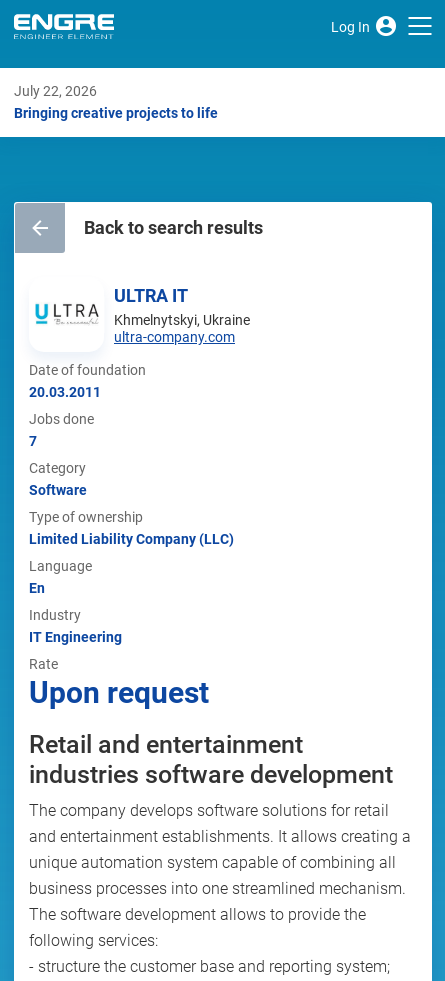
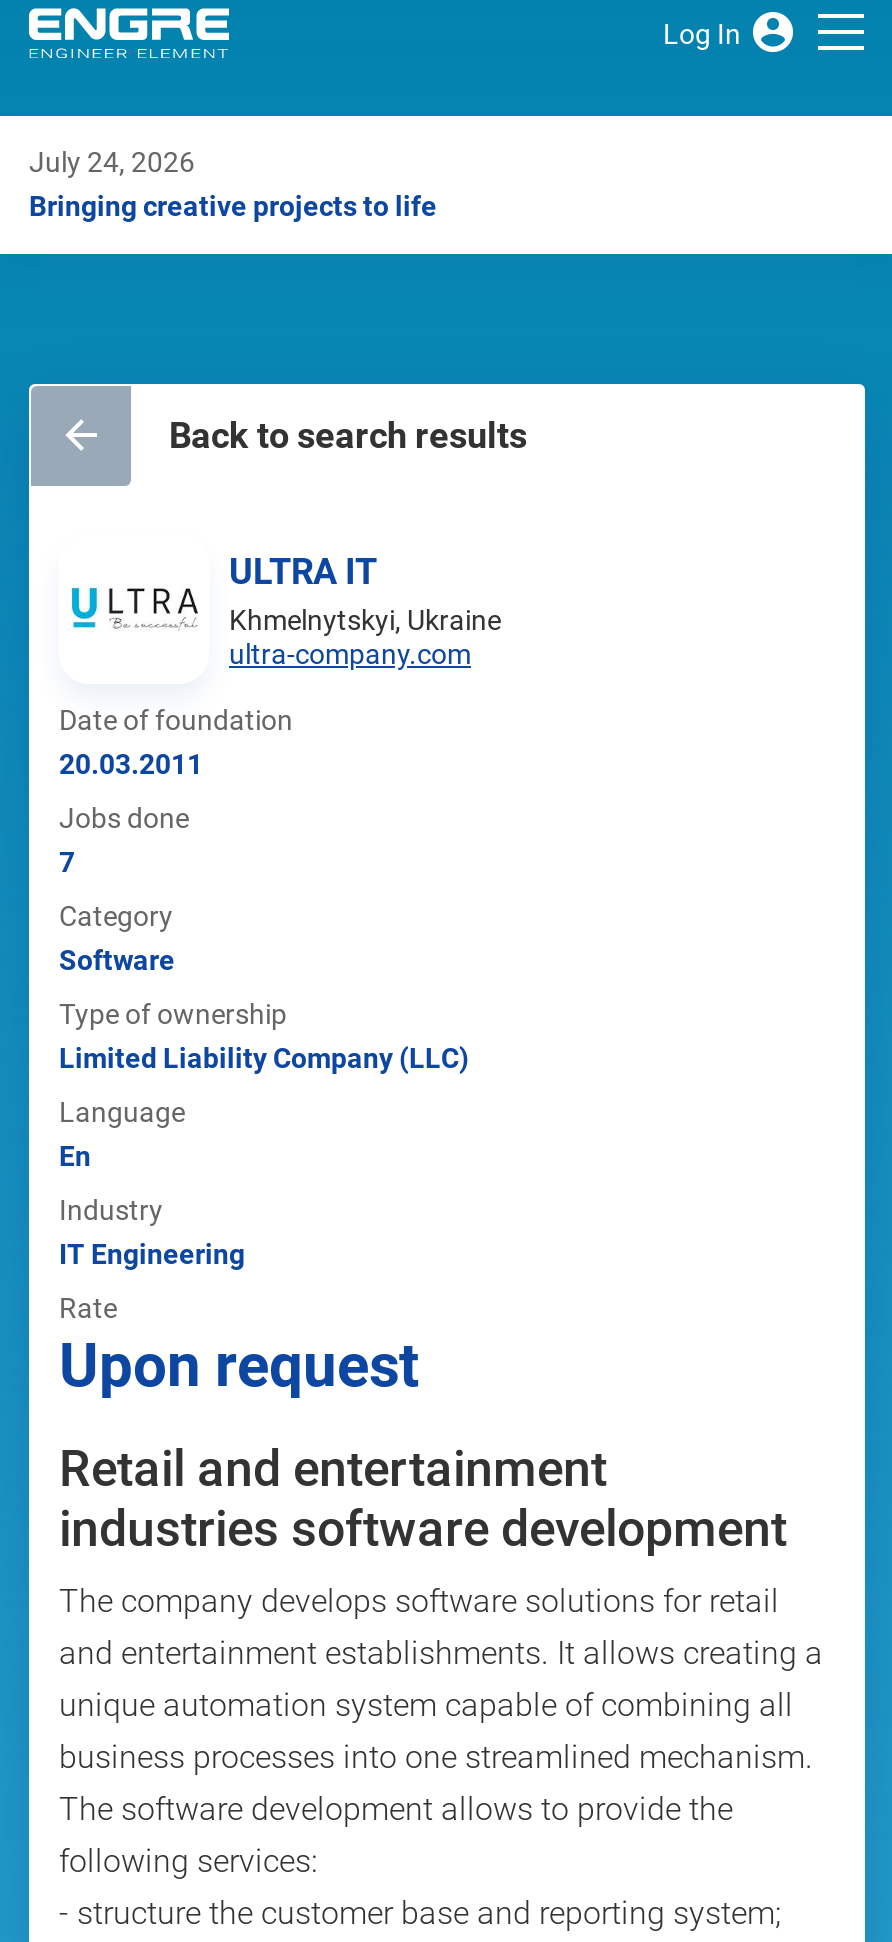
- July 22, 2026
+ July 24, 2026
